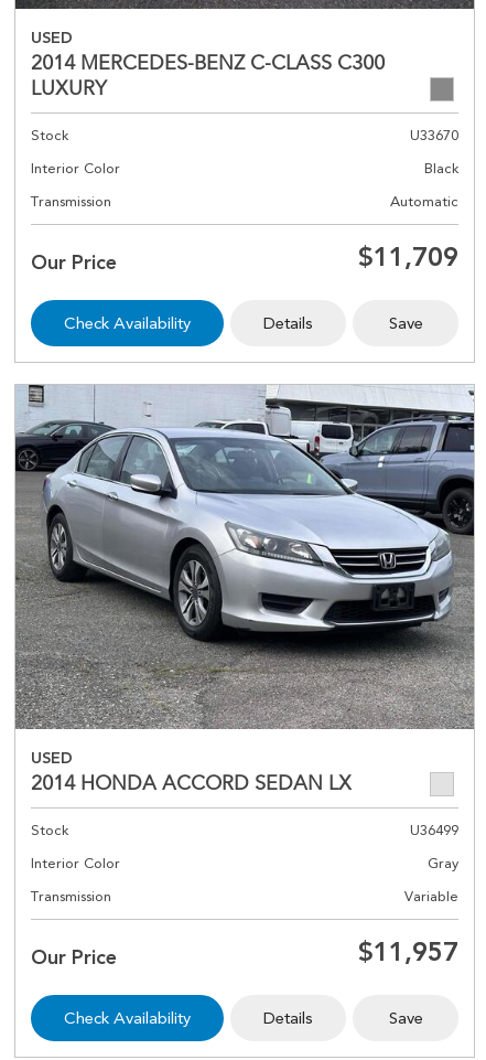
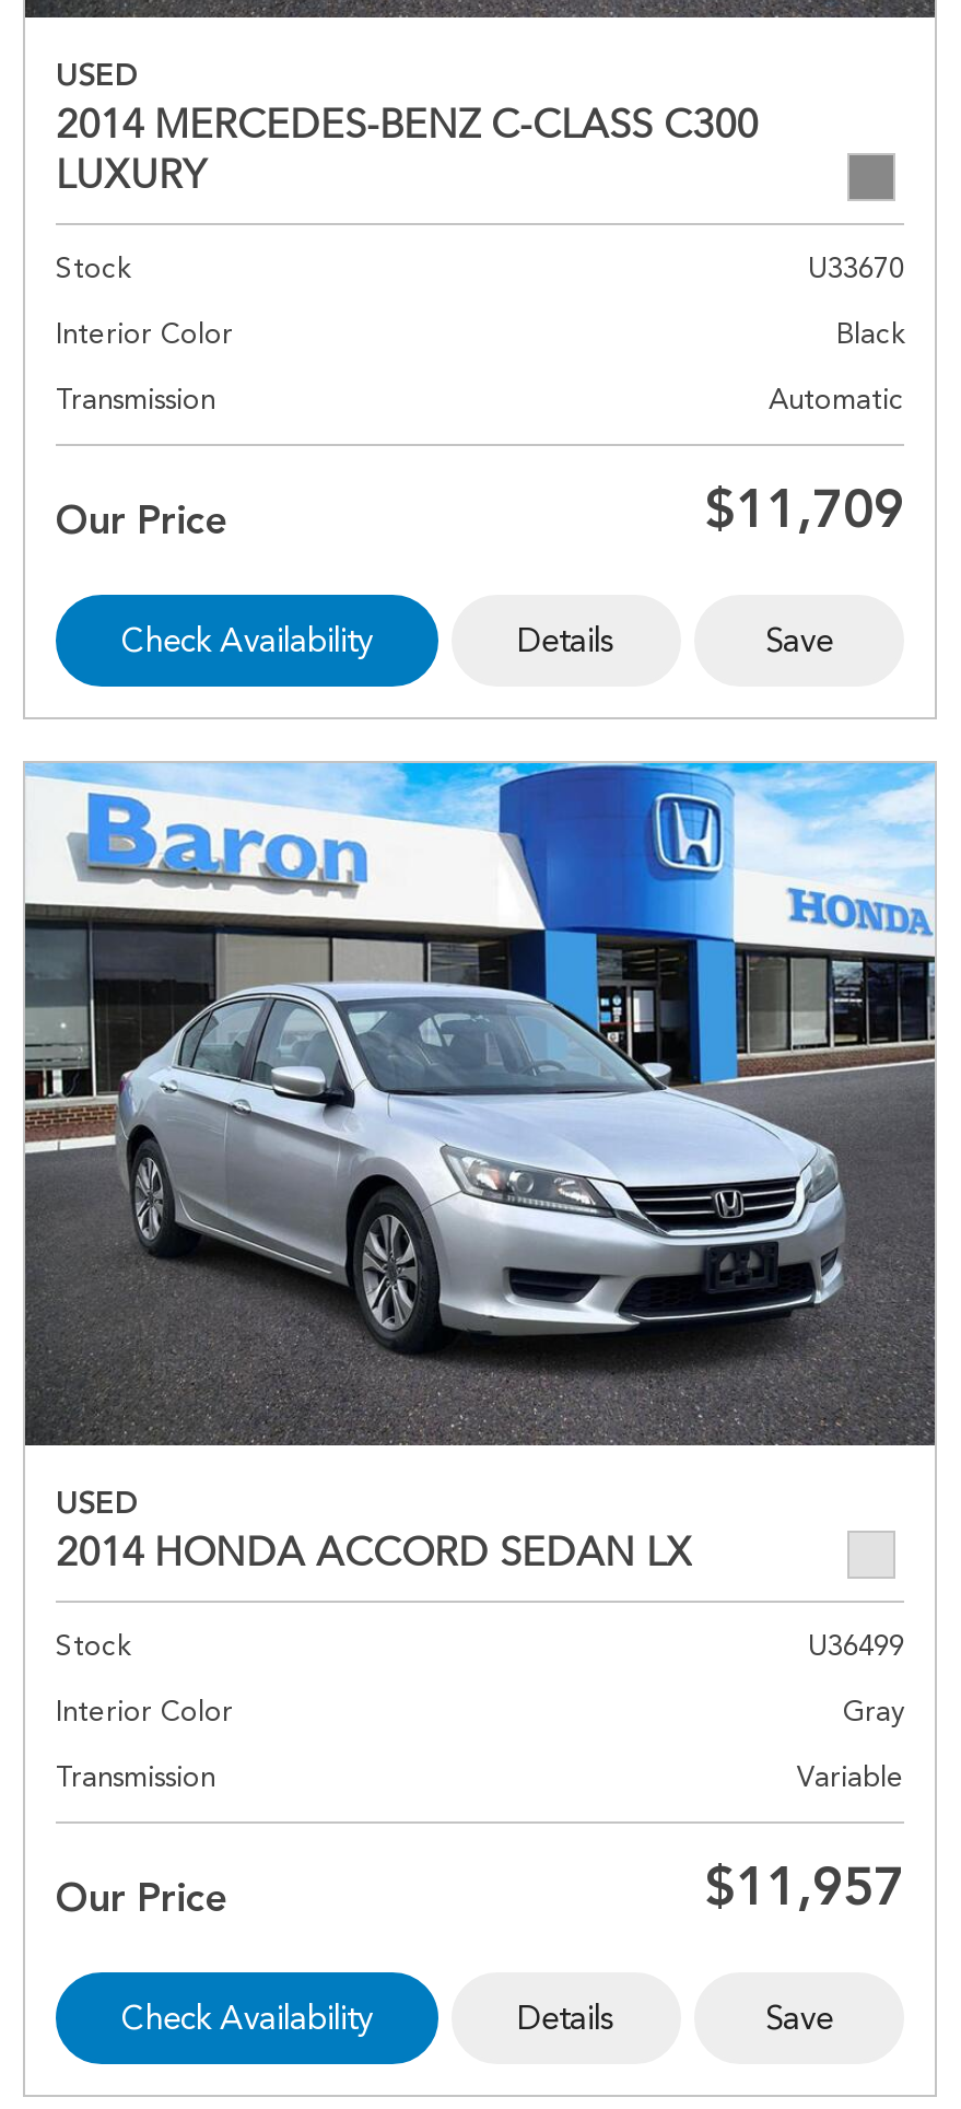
- [image]
+ [image]
